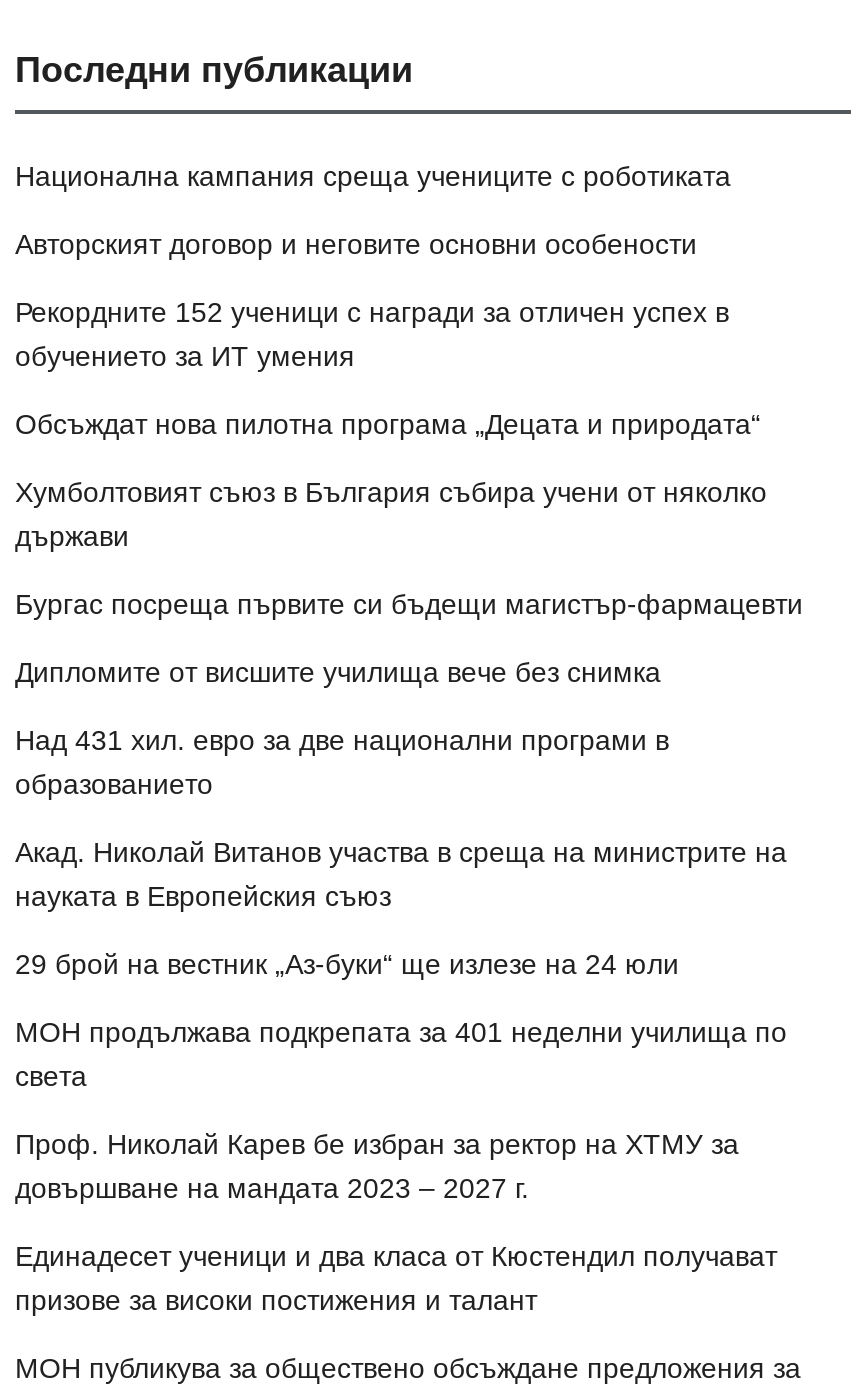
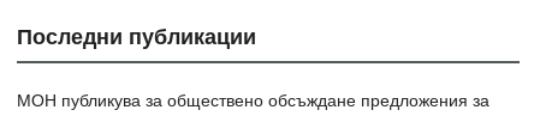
- Национална кампания среща учениците с роботиката
- Авторският договор и неговите основни особености
- Рекордните 152 ученици с награди за отличен успех в
- обучението за ИТ умения
- Обсъждат нова пилотна програма „Децата и природата“
- Хумболтовият съюз в България събира учени от няколко
- държави
- Бургас посреща първите си бъдещи магистър-фармацевти
- Дипломите от висшите училища вече без снимка
- Над 431 хил. евро за две национални програми в
- образованието
- Акад. Николай Витанов участва в среща на министрите на
- науката в Европейския съюз
- 29 брой на вестник „Аз-буки“ ще излезе на 24 юли
- МОН продължава подкрепата за 401 неделни училища по
- света
- Проф. Николай Карев бе избран за ректор на ХТМУ за
- довършване на мандата 2023 – 2027 г.
- Единадесет ученици и два класа от Кюстендил получават
- призове за високи постижения и талант
